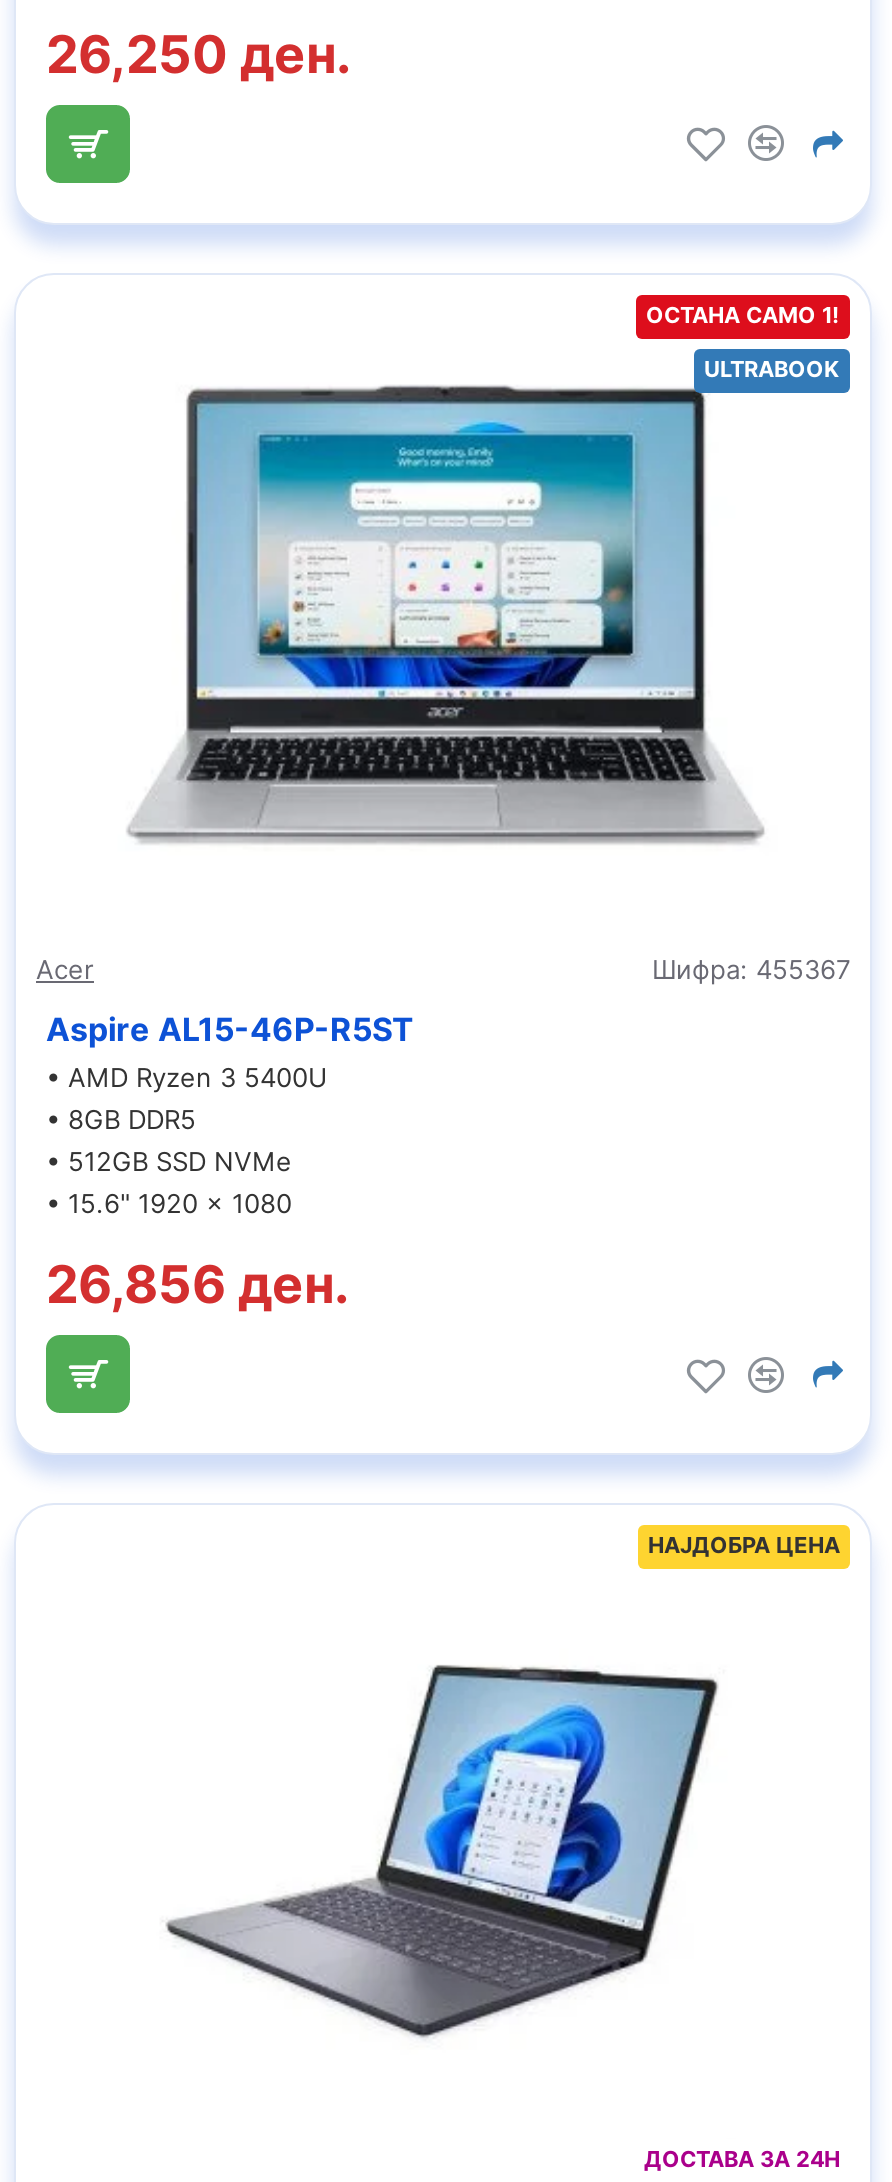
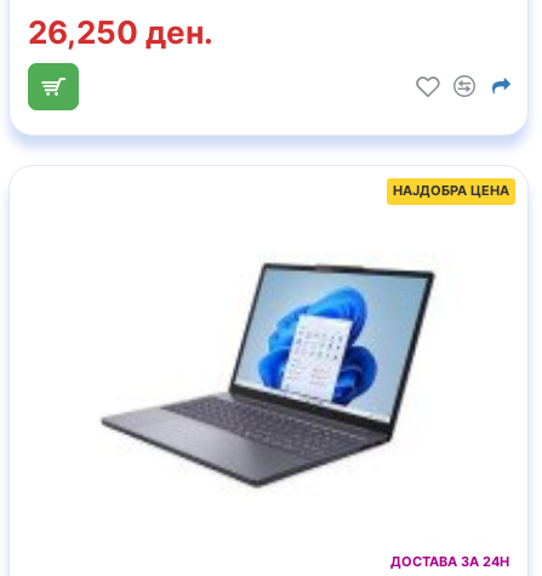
- ОСТАНА САМО 1!
- ULTRABOOK

- [image]

- Acer
- Шифра: 455367
- Aspire AL15-46P-R5ST
- • AMD Ryzen 3 5400U
- • 8GB DDR5
- • 512GB SSD NVMe
- • 15.6" 1920 x 1080
- 26,856 ден.
